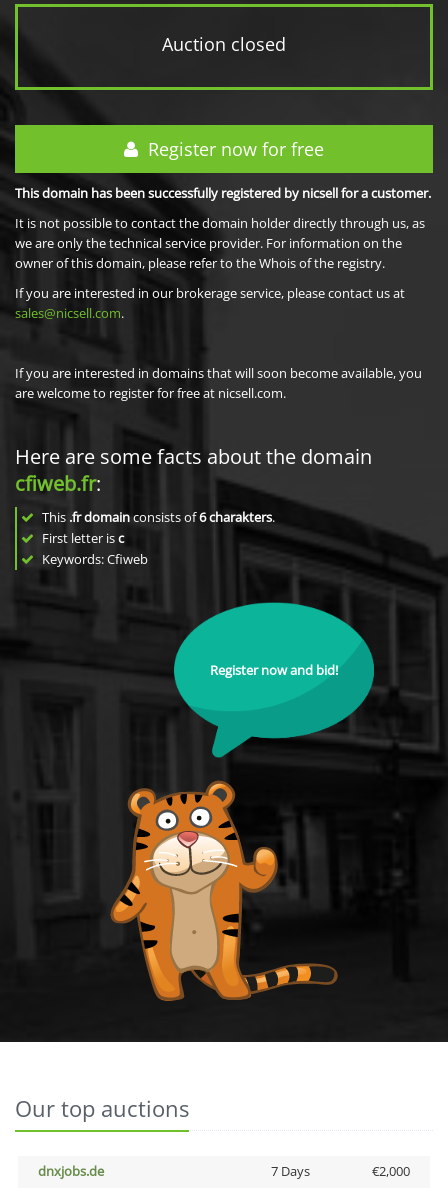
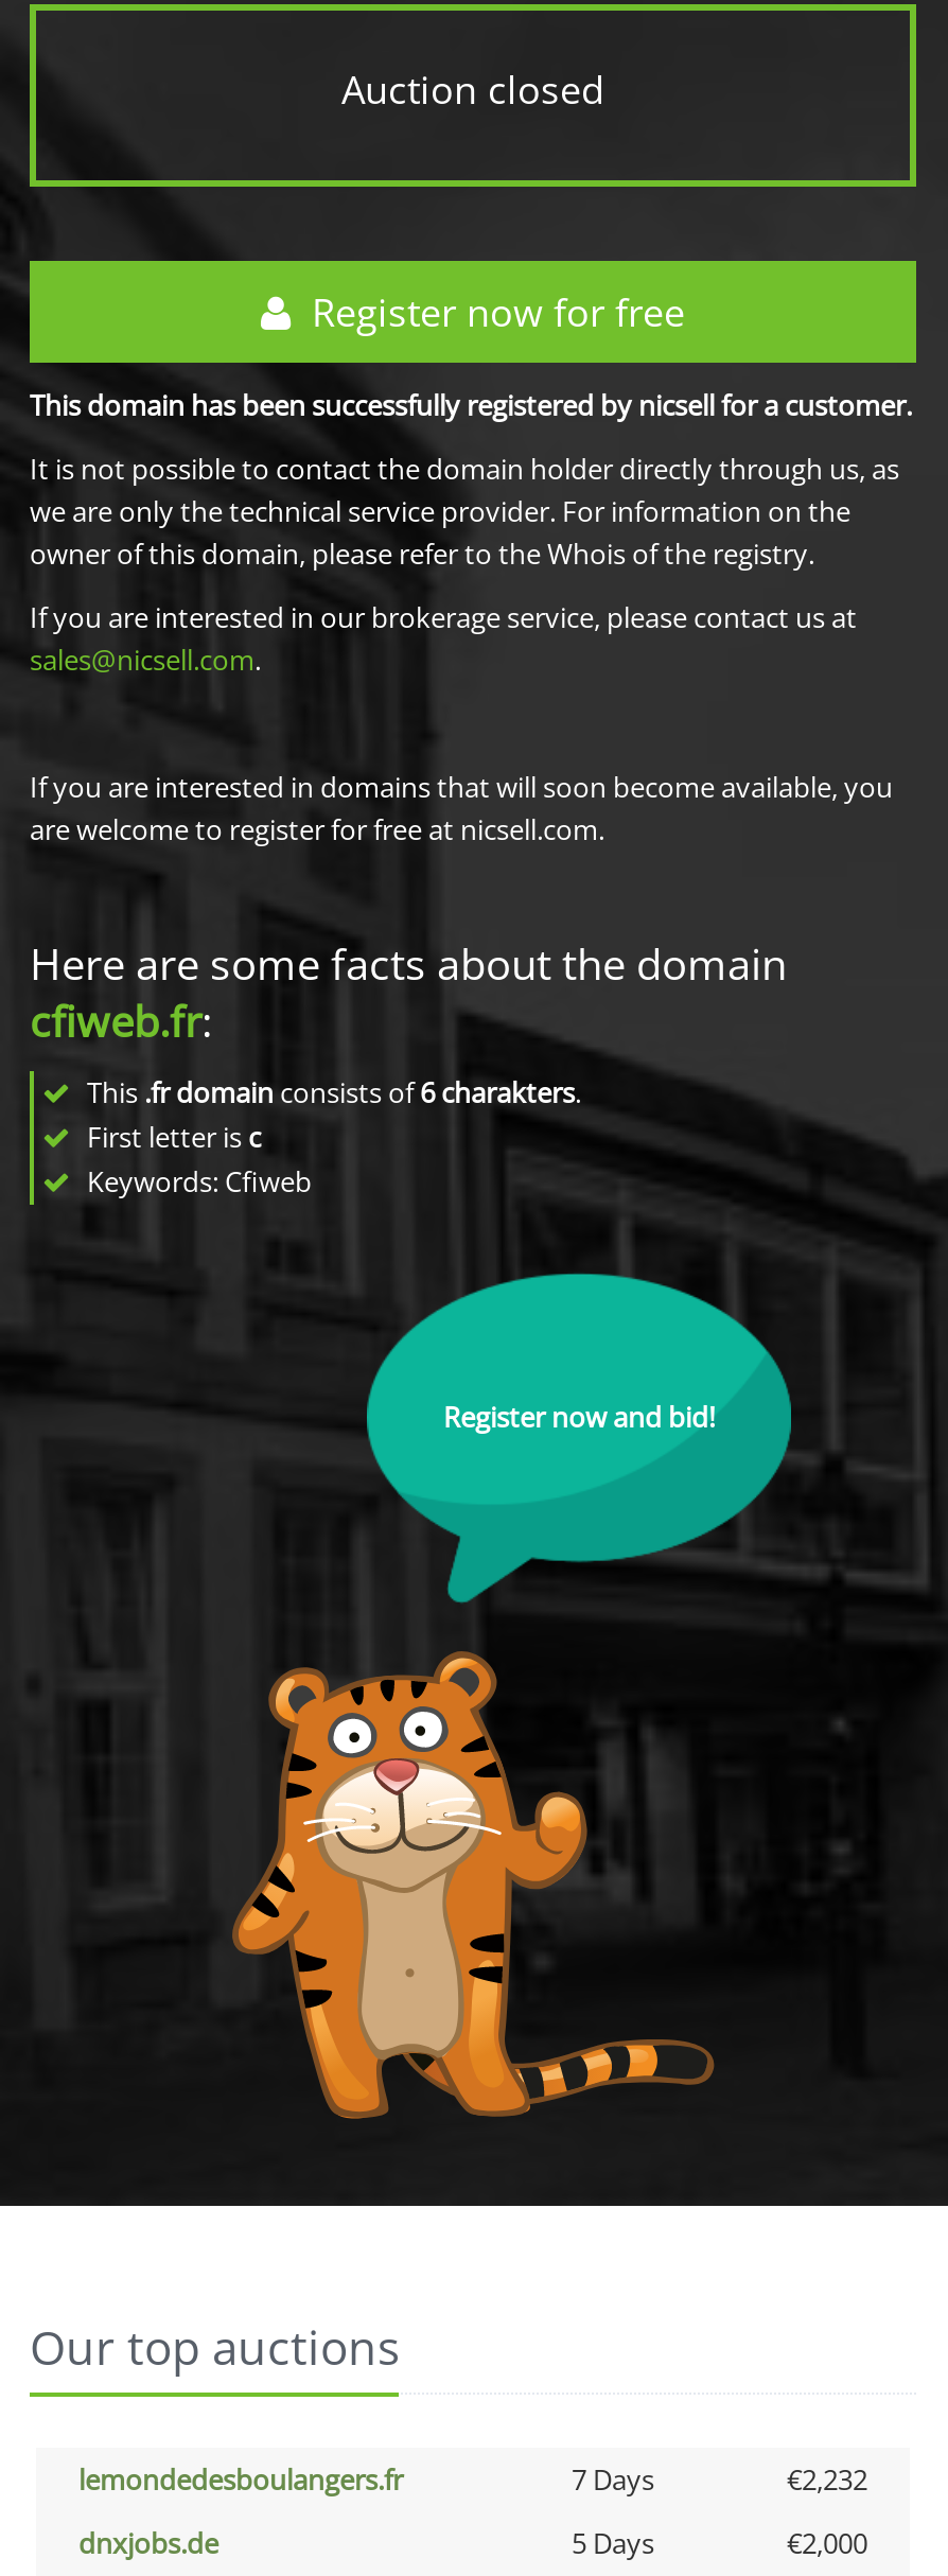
+ lemondedesboulangers.fr
+ 7 Days
+ €2,232

- 7 Days
+ 5 Days
